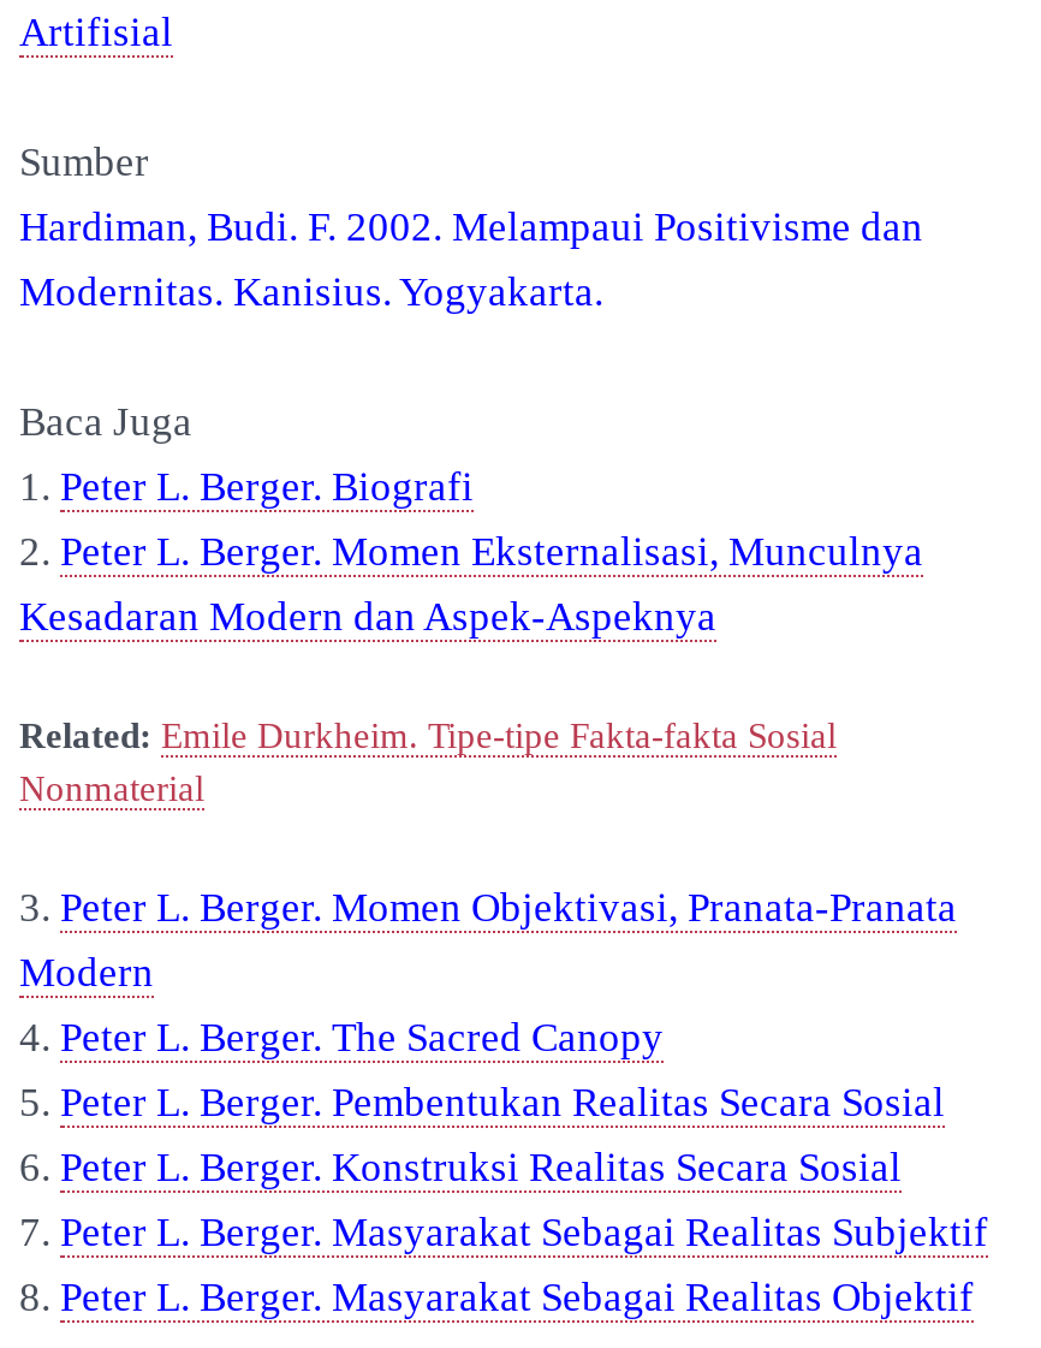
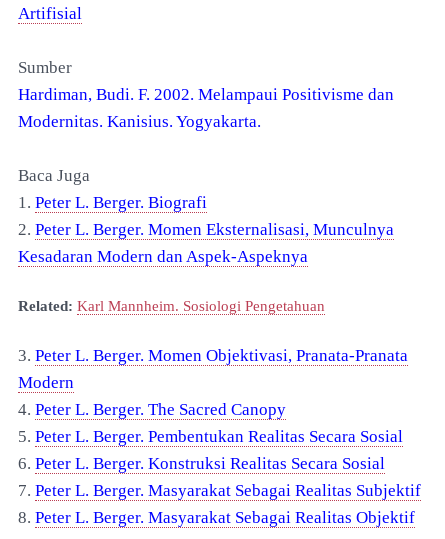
- Related: Emile Durkheim. Tipe-tipe Fakta-fakta Sosial
- Nonmaterial
+ Related: Karl Mannheim. Sosiologi Pengetahuan
